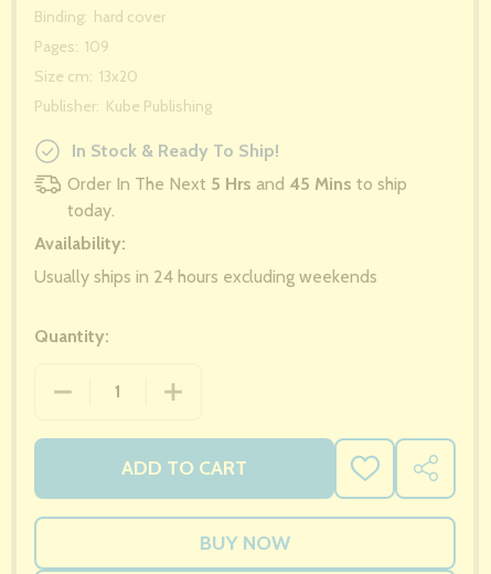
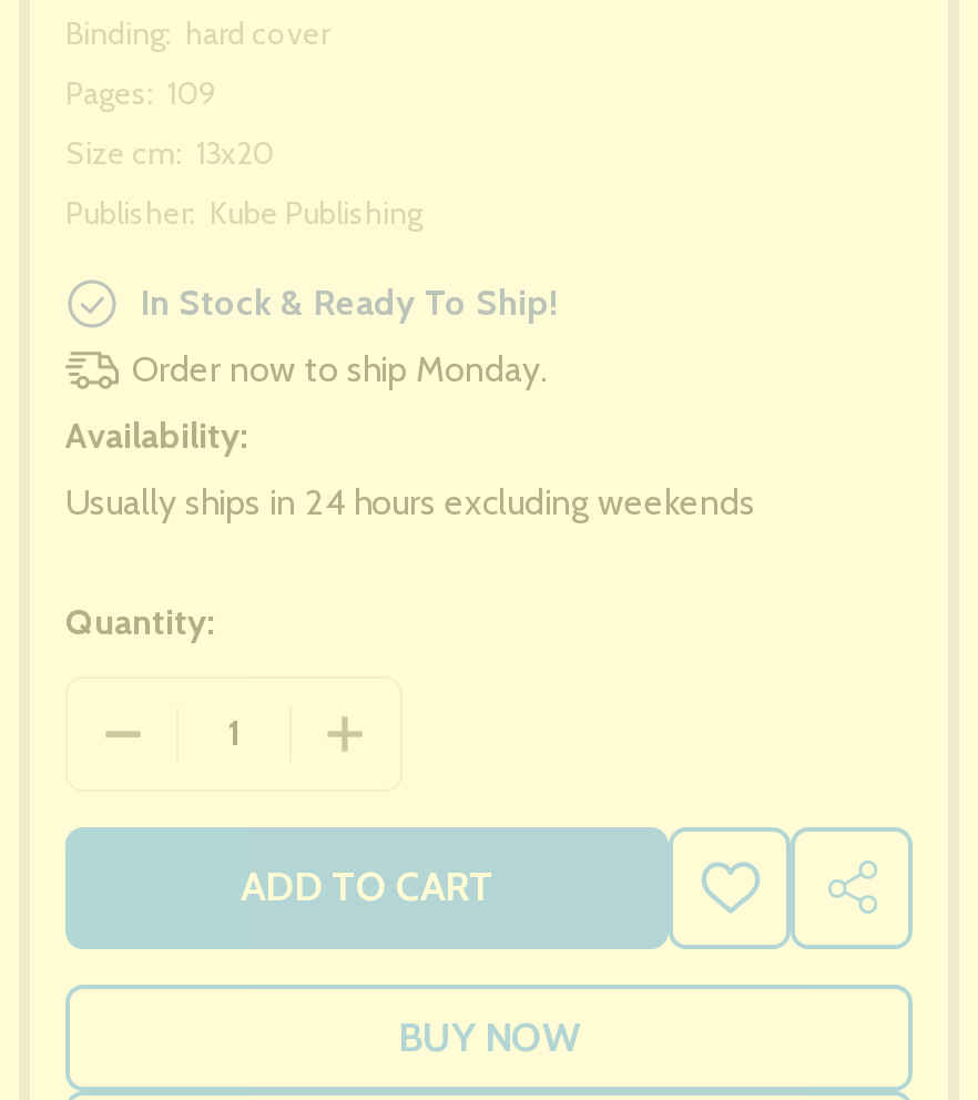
- Order In The Next 5 Hrs and 45 Mins to ship
- today.
+ Order now to ship Monday.
